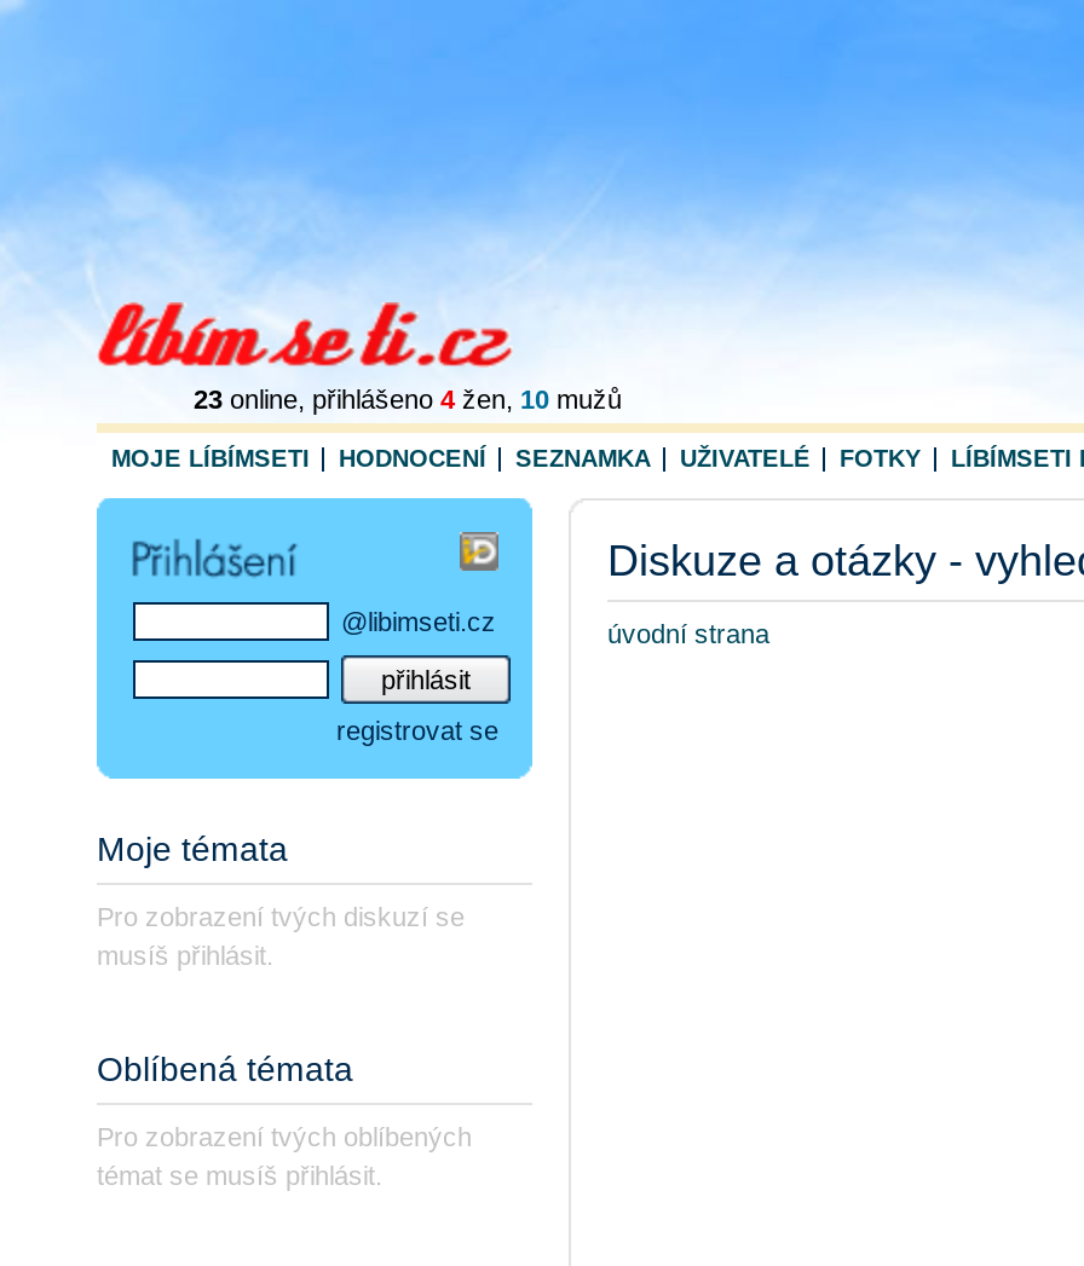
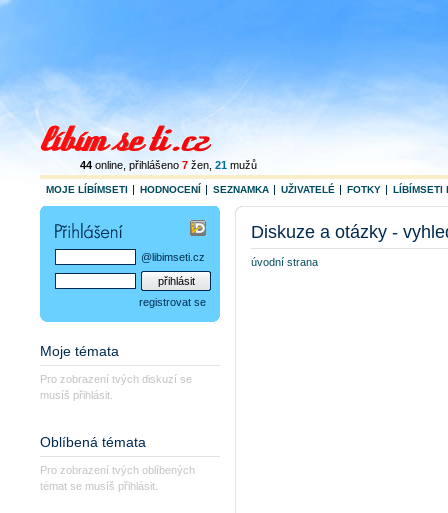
- 23 online, přihlášeno 4 žen, 10 mužů
+ 44 online, přihlášeno 7 žen, 21 mužů
